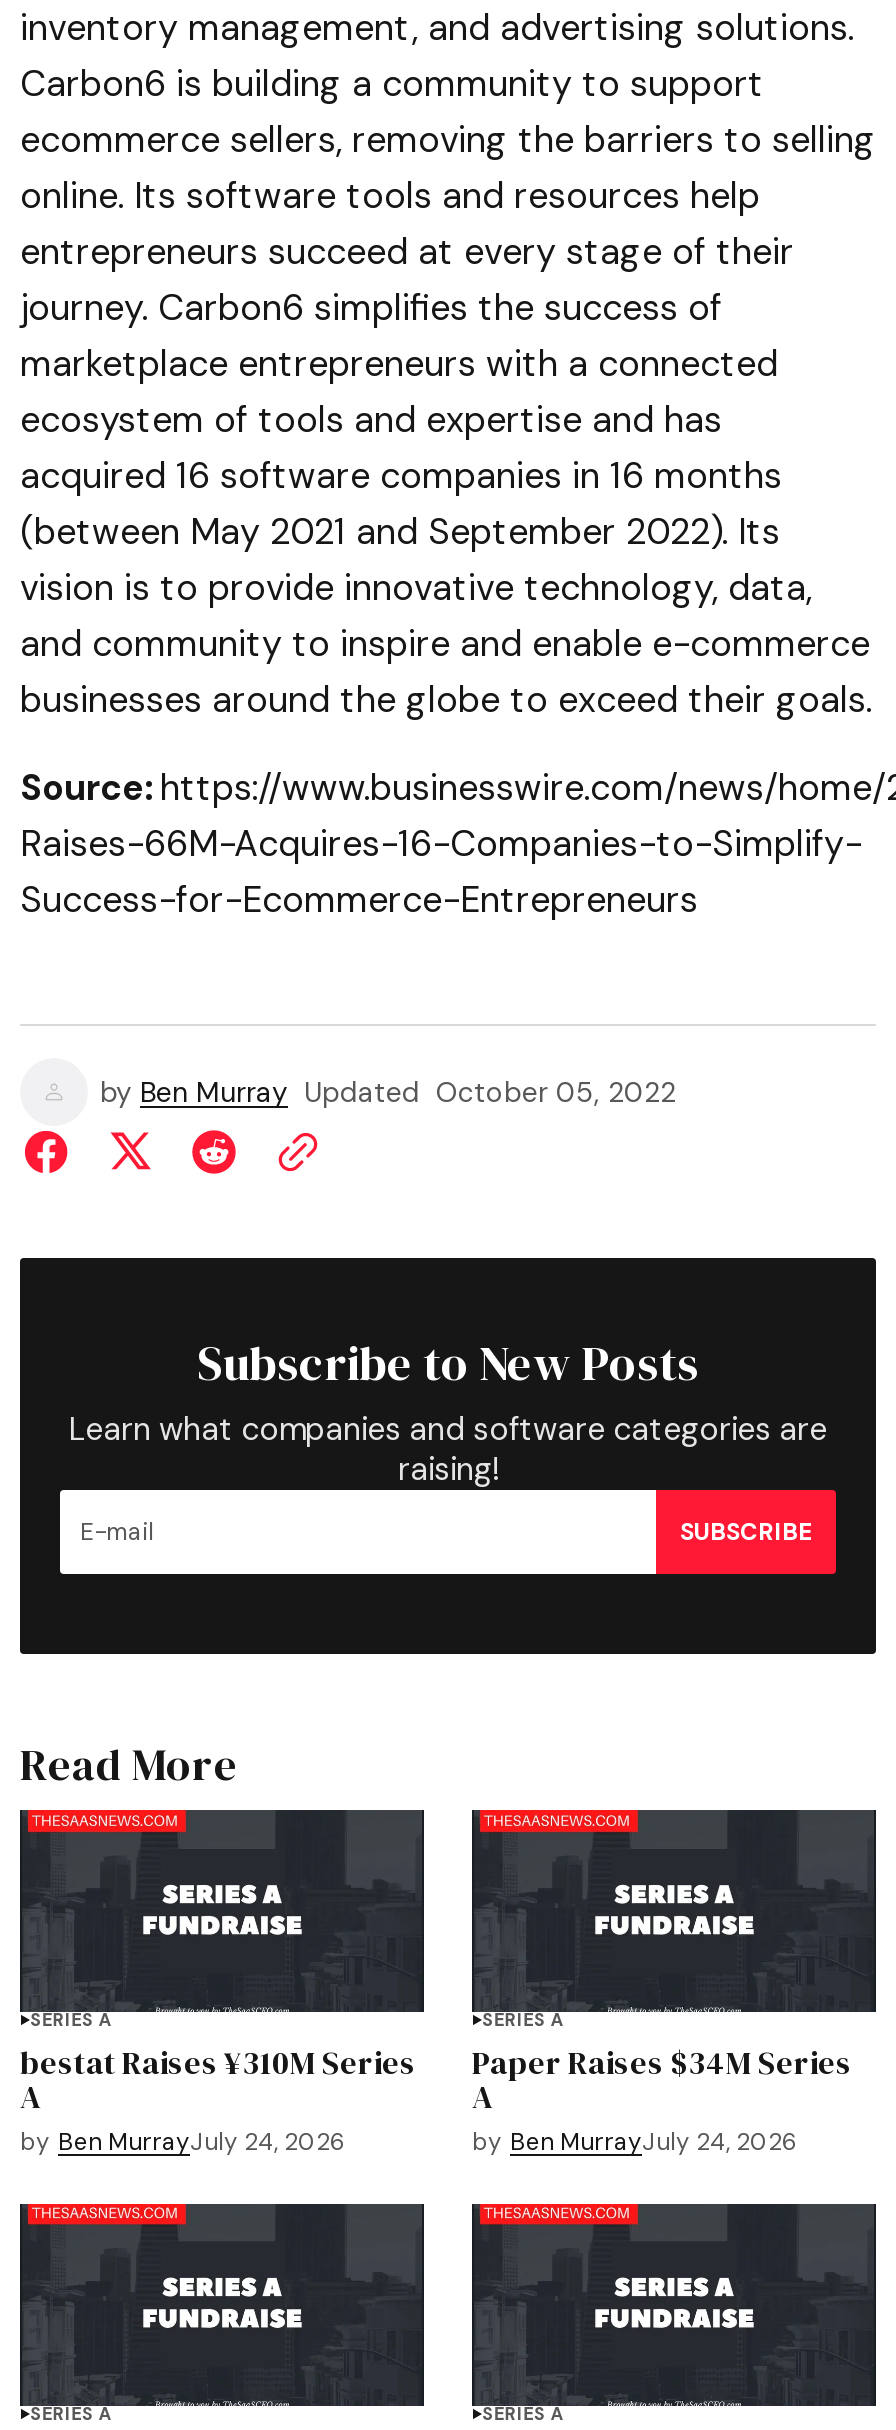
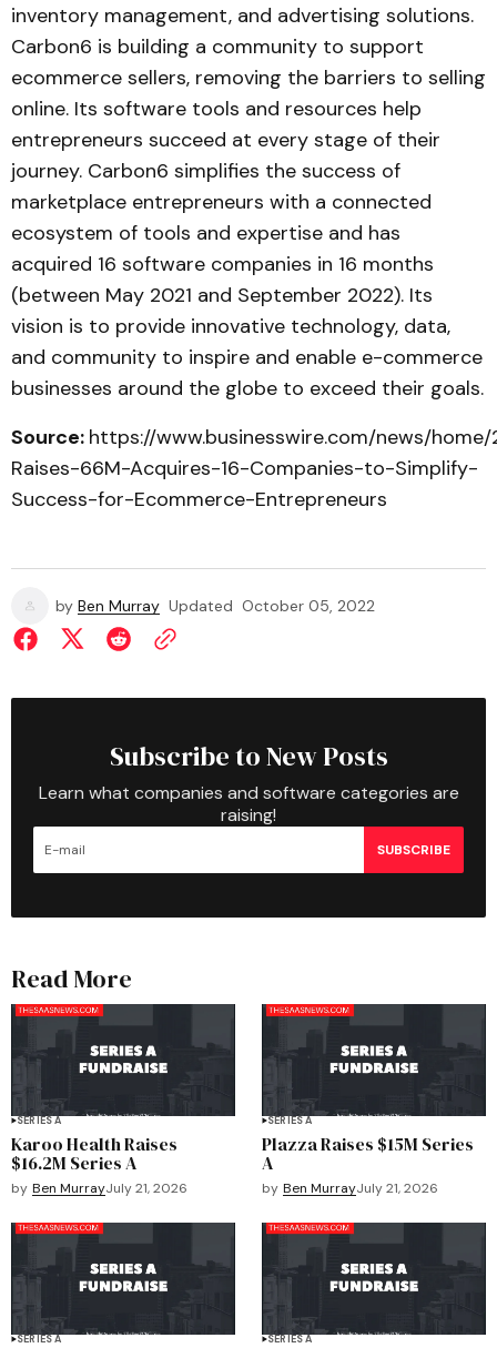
- bestat Raises ¥310M Series
- A
- by Ben MurrayJuly 24, 2026
+ Karoo Health Raises
+ $16.2M Series A
+ by Ben MurrayJuly 21, 2026

- Paper Raises $34M Series
+ Plazza Raises $15M Series

- by Ben MurrayJuly 24, 2026
+ by Ben MurrayJuly 21, 2026
